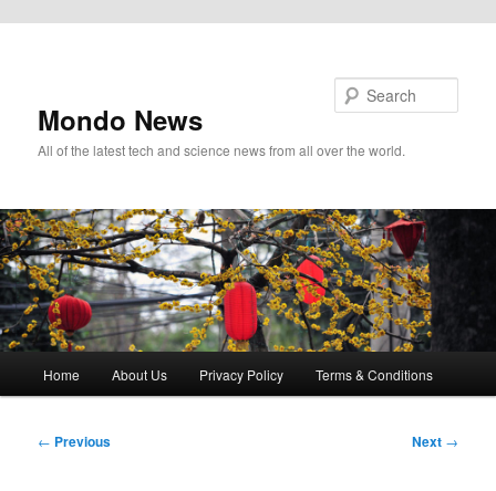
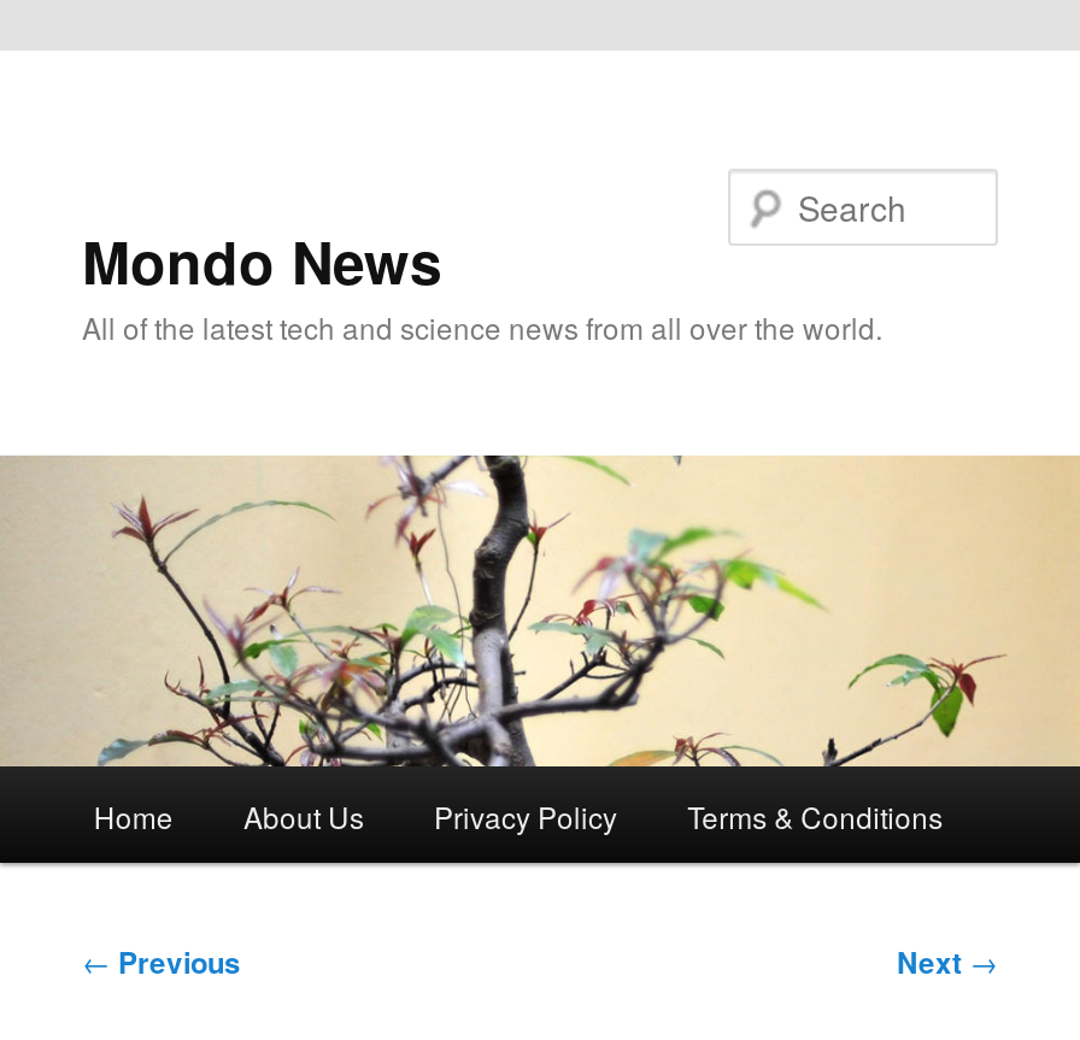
- [image]
+ [image]
